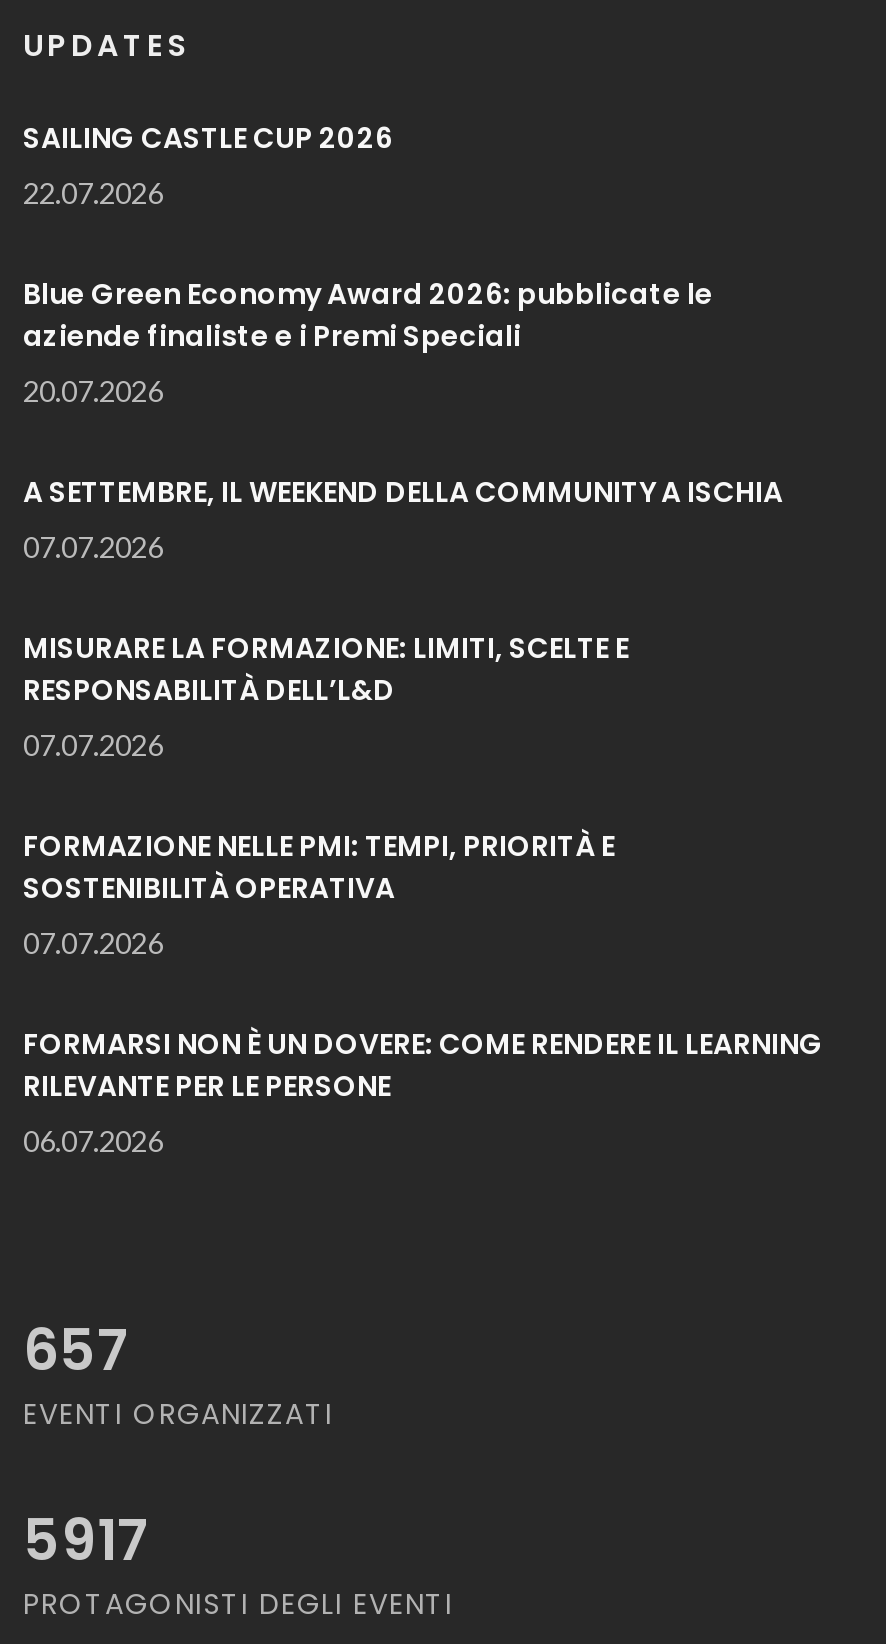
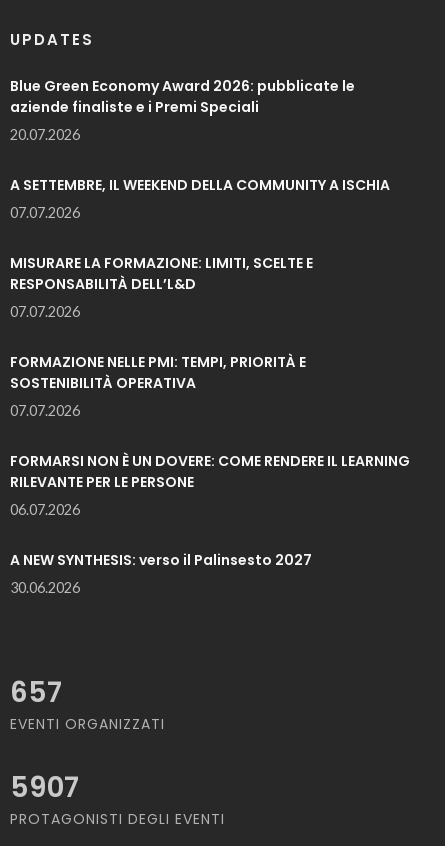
- SAILING CASTLE CUP 2026
- 22.07.2026

moved up: Blue Green Economy Award 2026: pubblicate le | aziende finaliste e i Premi Speciali | 20.07.2026 | ... | RILEVANTE PER LE PERSONE | 06.07.2026

+ A NEW SYNTHESIS: verso il Palinsesto 2027
+ 30.06.2026

- 5917
+ 5907
